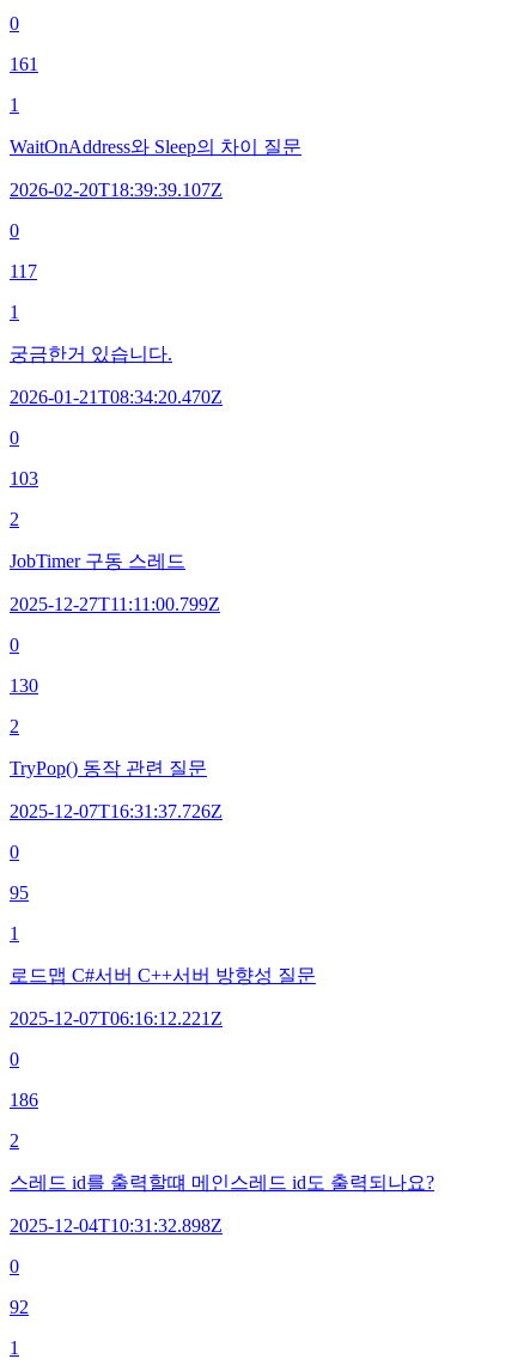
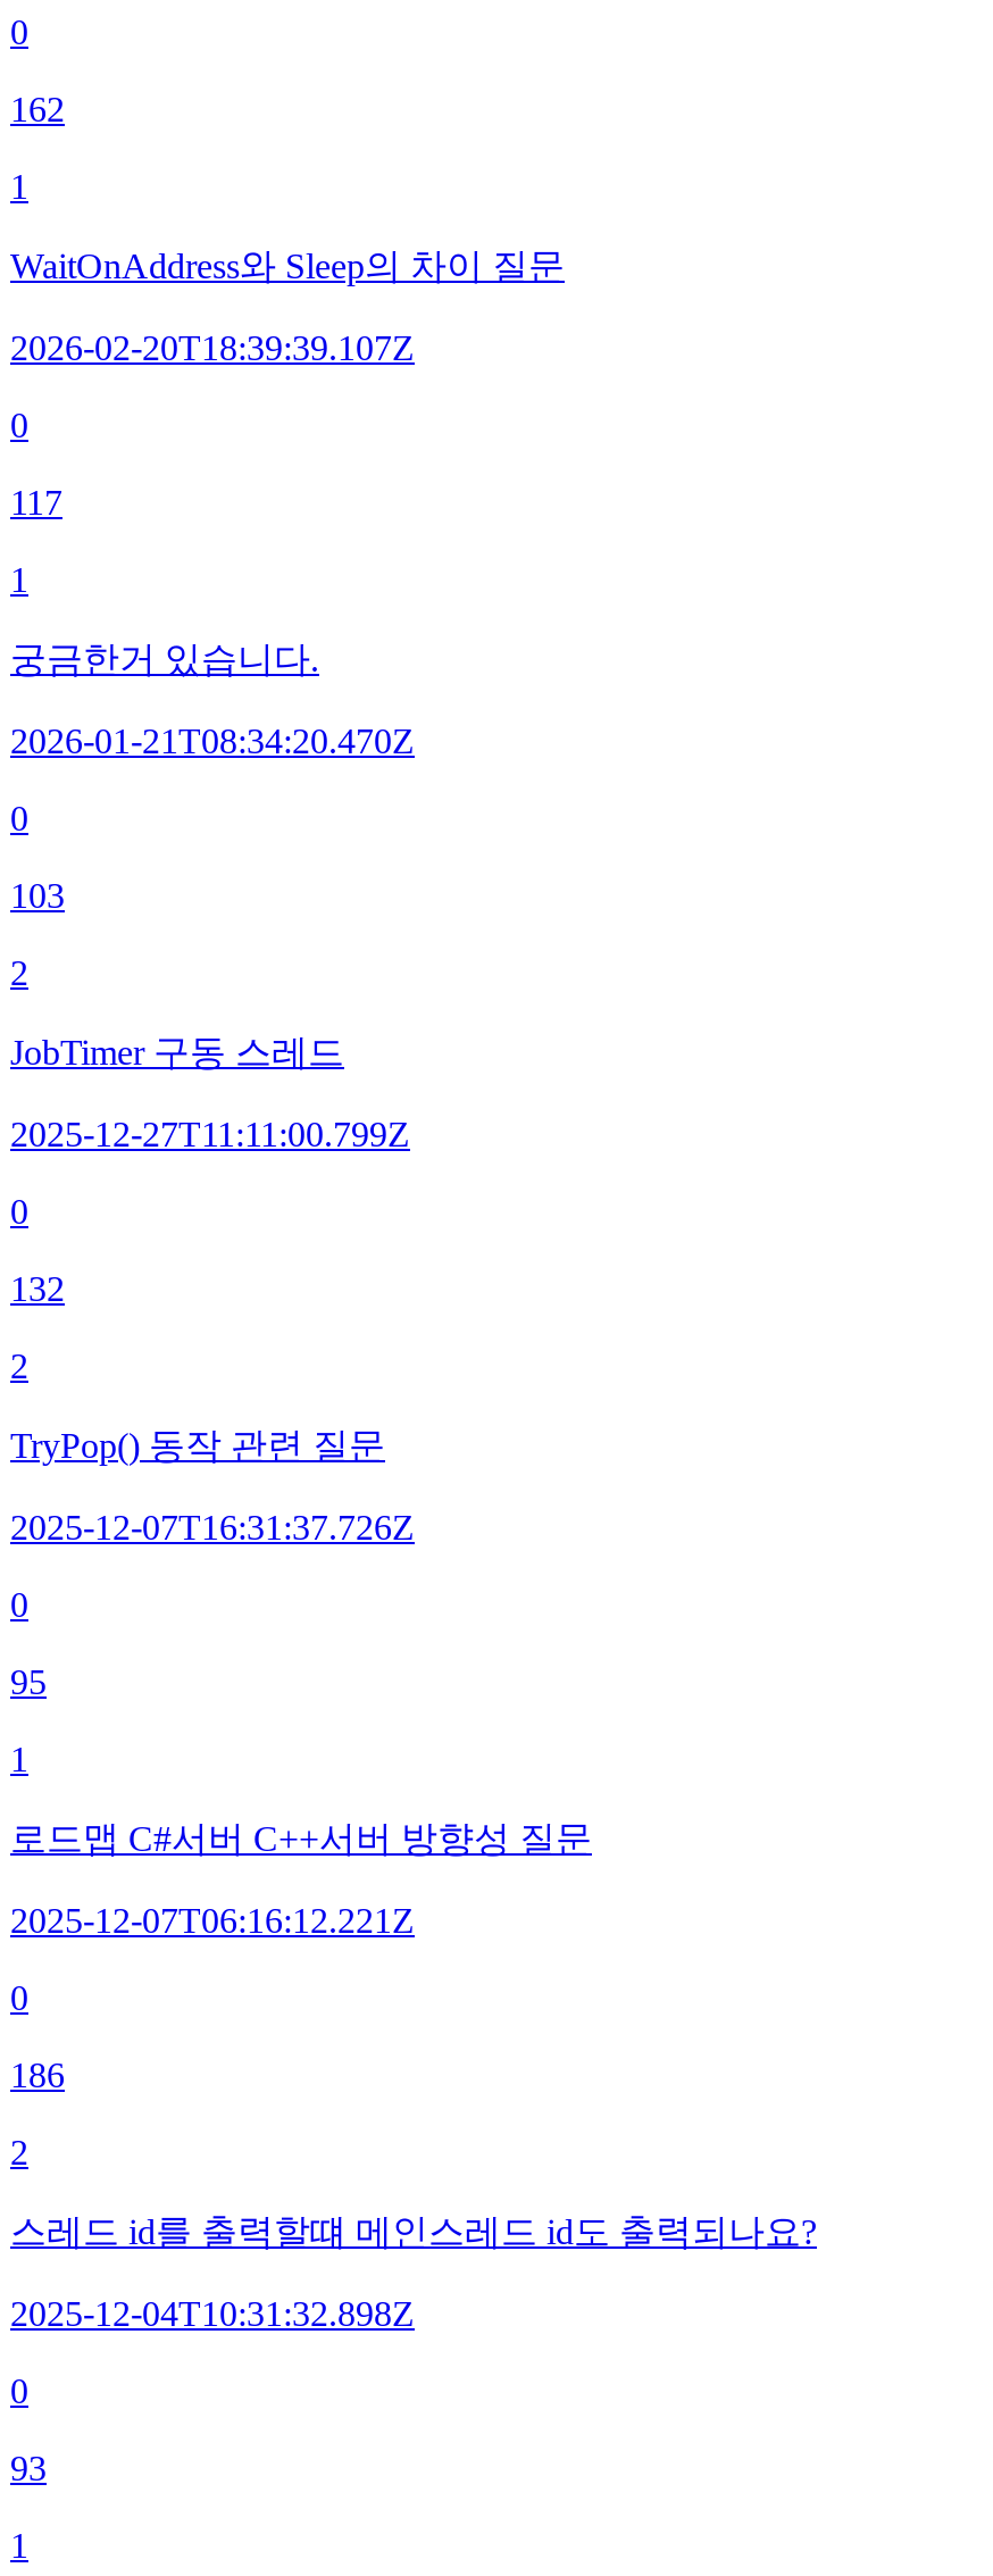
- 161
+ 162

- 130
+ 132

- 92
+ 93
